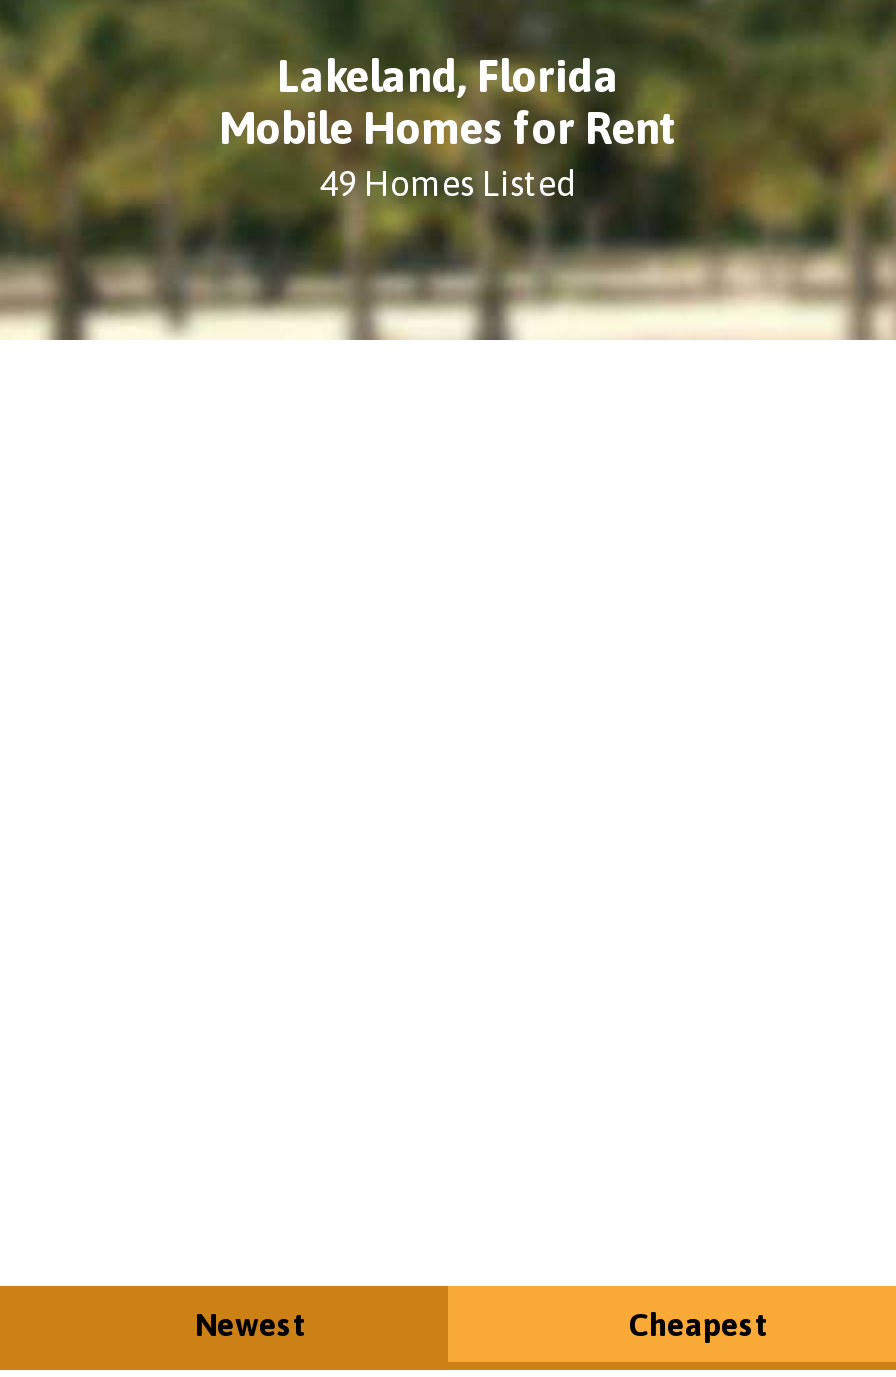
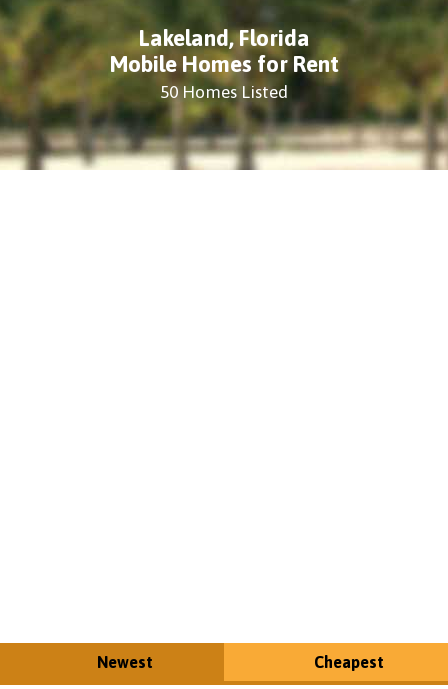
- 49 Homes Listed
+ 50 Homes Listed
